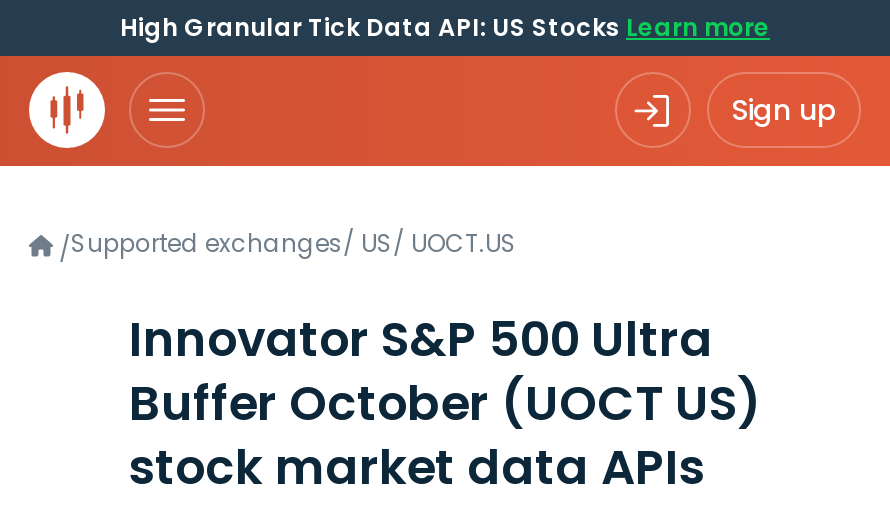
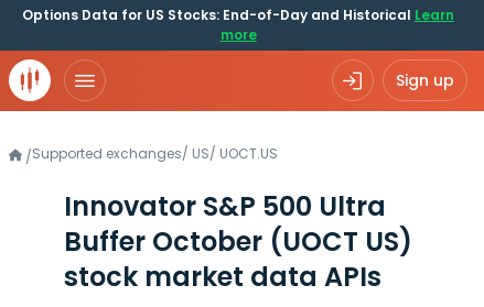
- High Granular Tick Data API: US Stocks Learn more
+ Options Data for US Stocks: End-of-Day and Historical Learn
+ more
